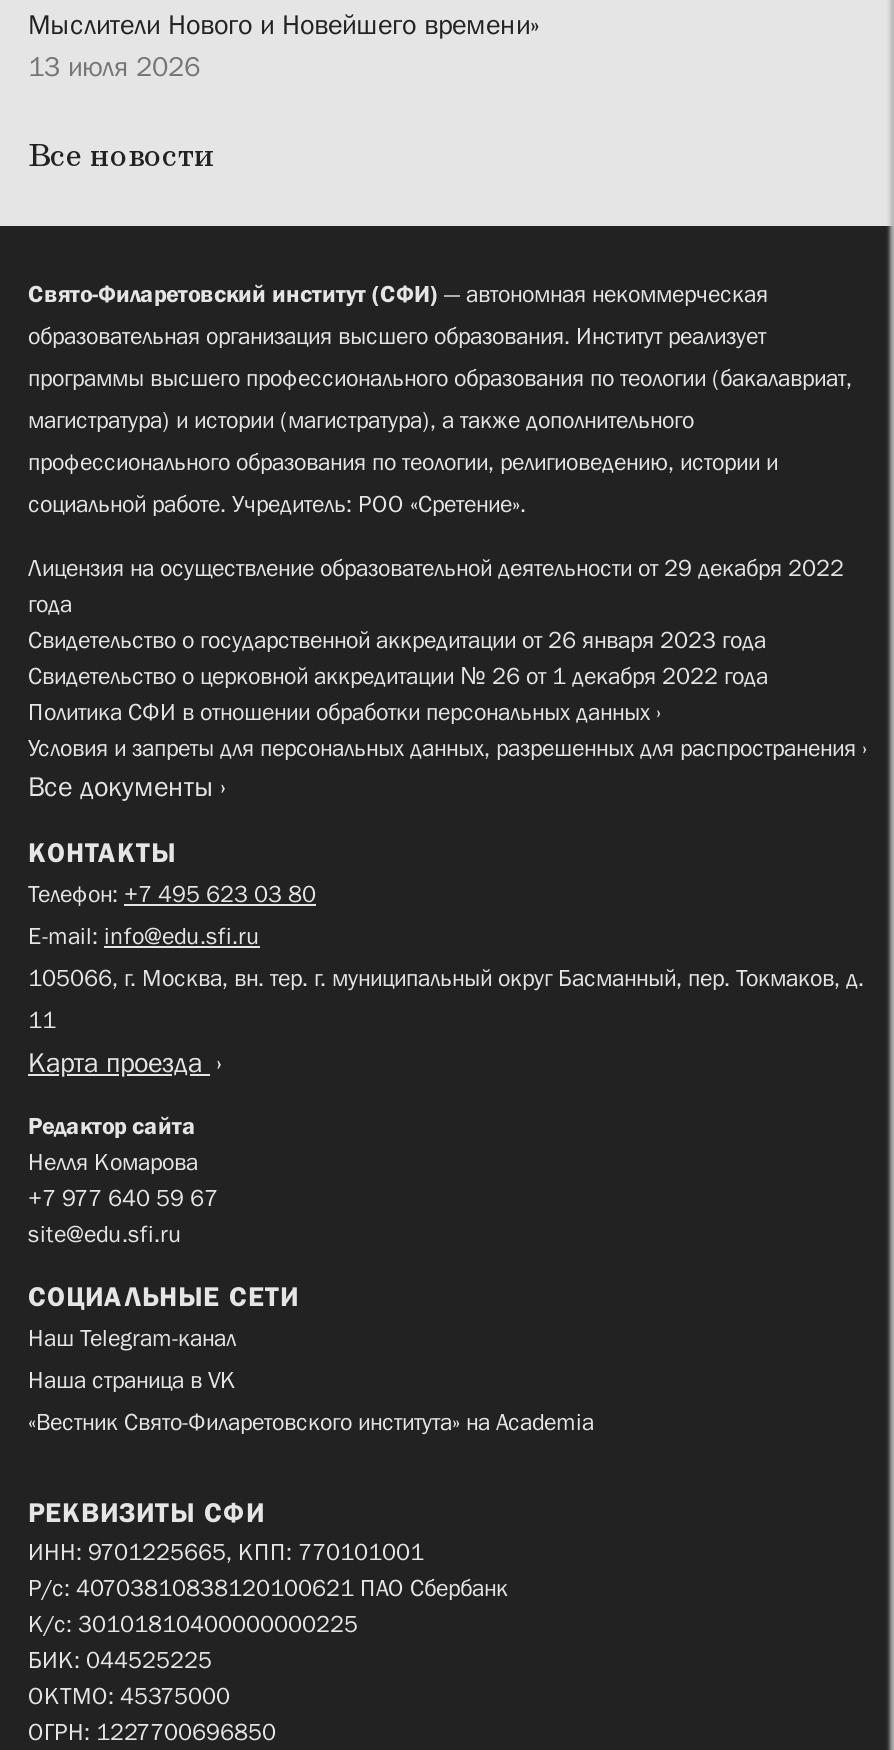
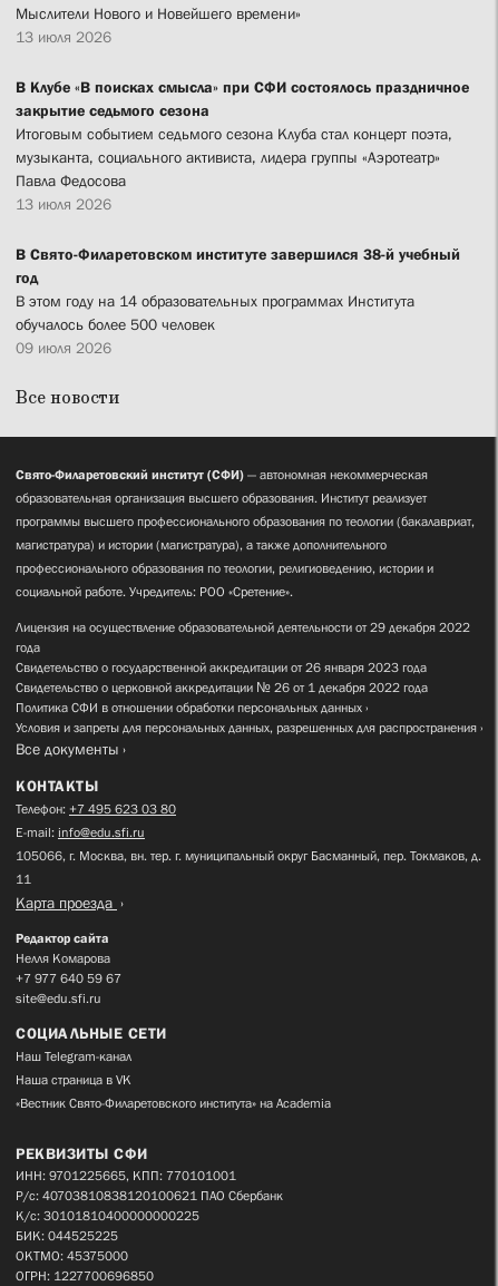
+ В Клубе «В поисках смысла» при СФИ состоялось праздничное
+ закрытие седьмого сезона
+ Итоговым событием седьмого сезона Клуба стал концерт поэта,
+ музыканта, социального активиста, лидера группы «Аэротеатр»
+ Павла Федосова
+ 13 июля 2026
+ В Свято-Филаретовском институте завершился 38-й учебный
+ год
+ В этом году на 14 образовательных программах Института
+ обучалось более 500 человек
+ 09 июля 2026
